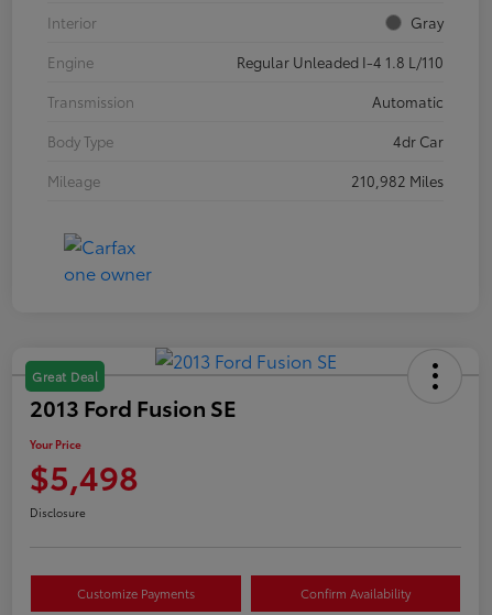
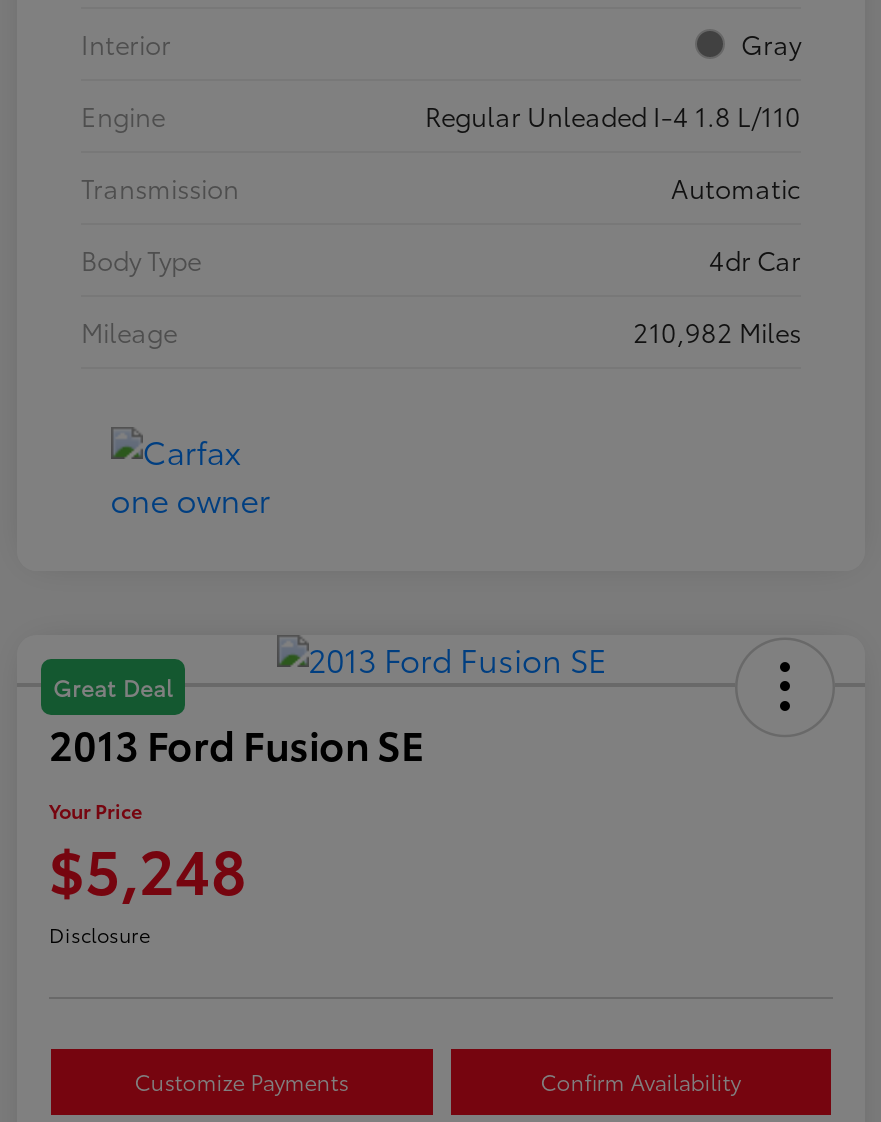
- $5,498
+ $5,248
